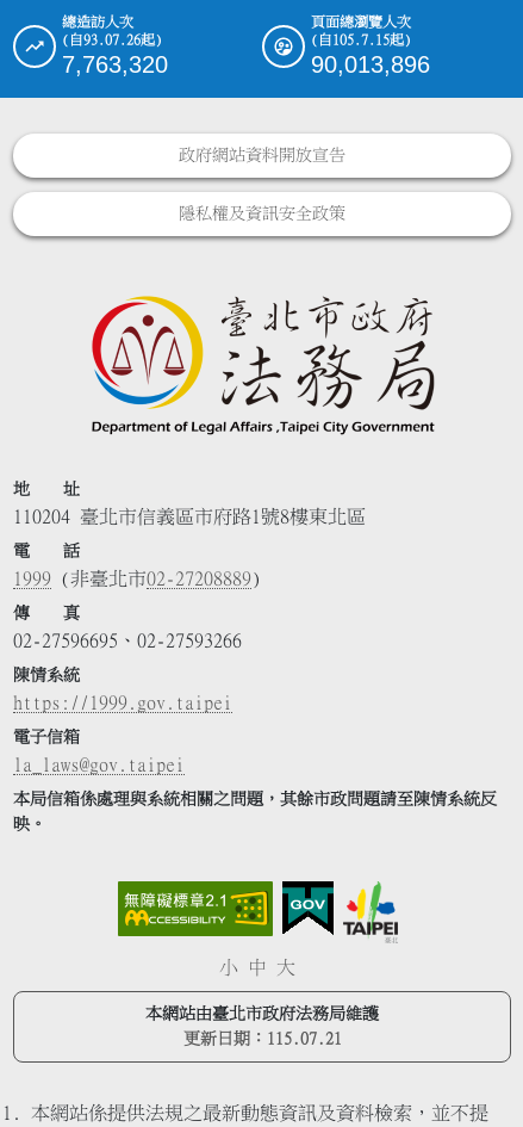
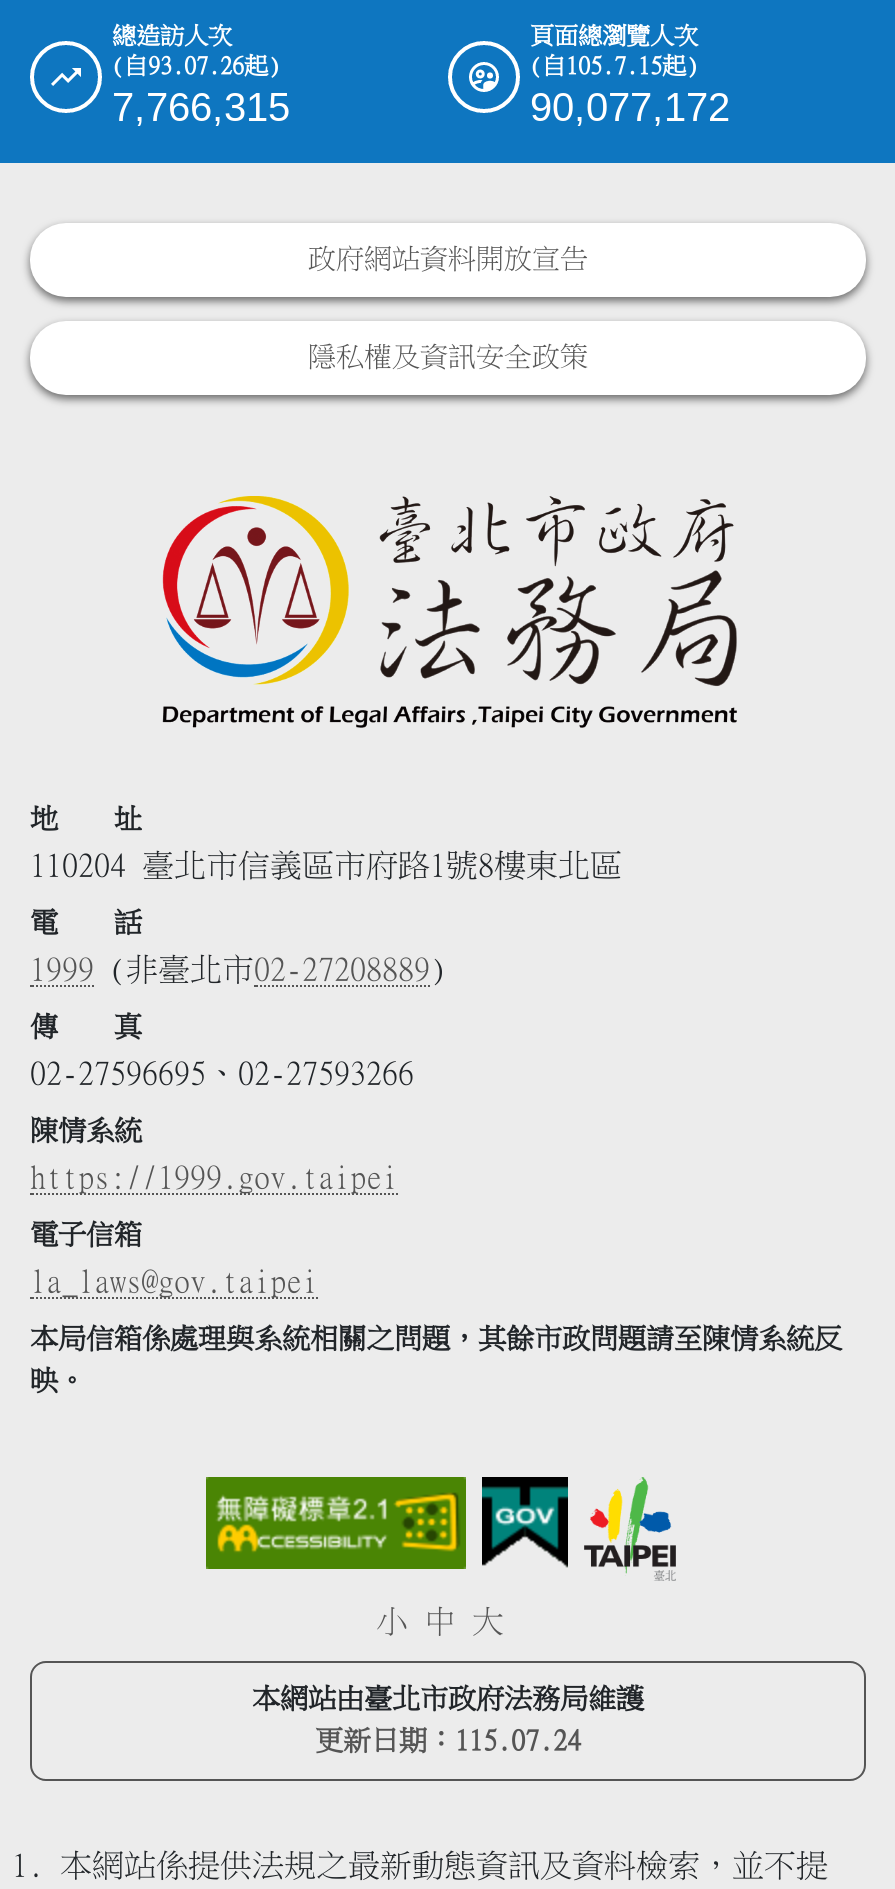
- 7,763,320
+ 7,766,315

- 90,013,896
+ 90,077,172

- 更新日期：115.07.21
+ 更新日期：115.07.24
